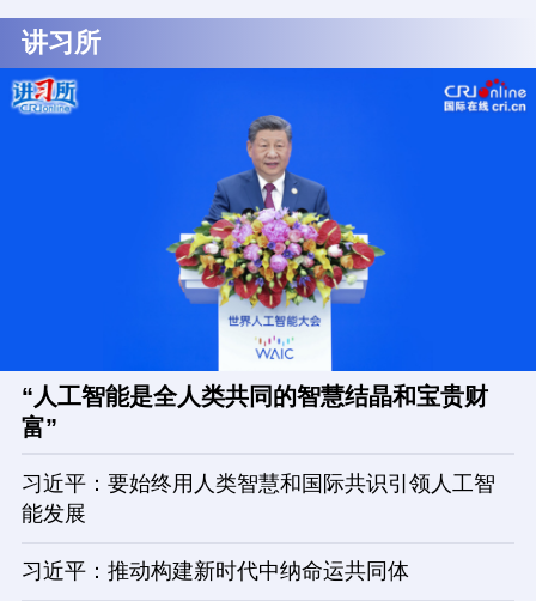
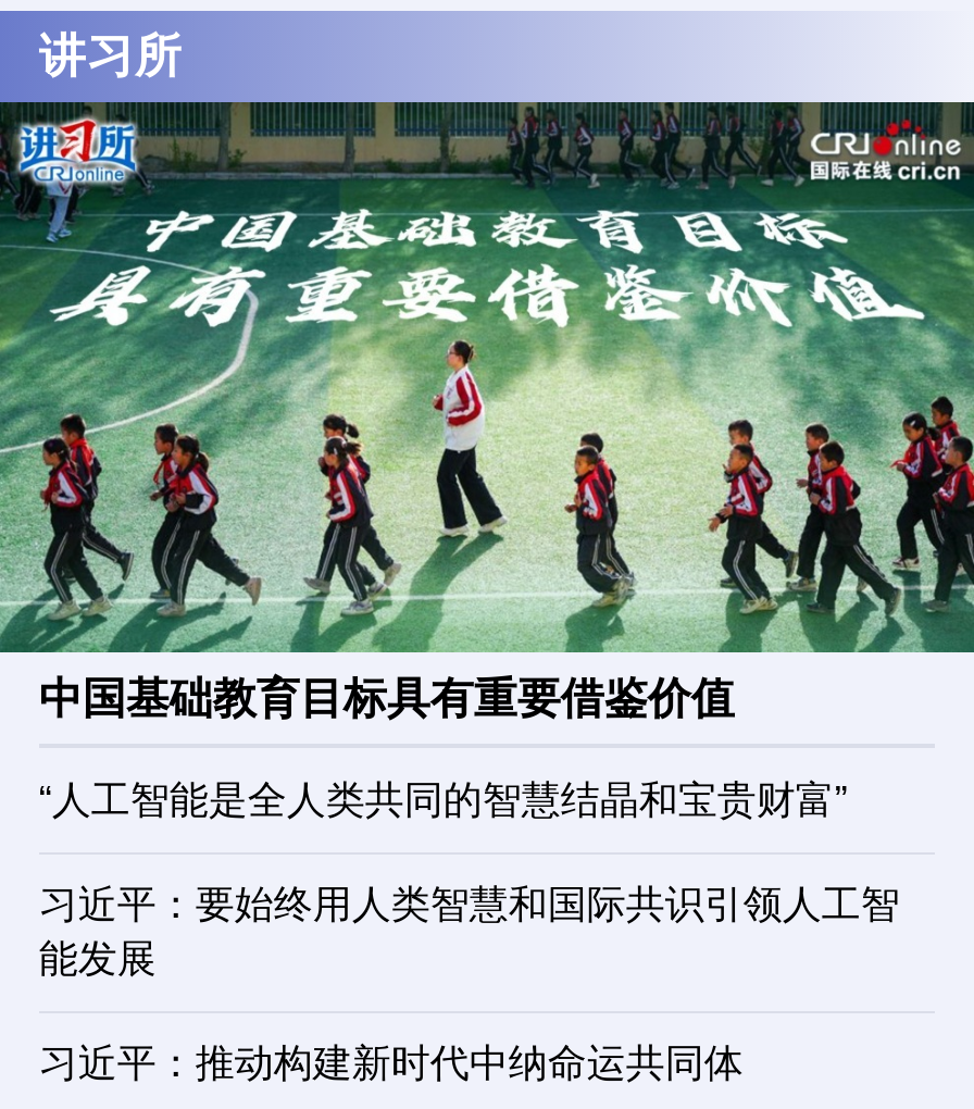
- [image]
- “人工智能是全人类共同的智慧结晶和宝贵财
- 富”
+ [image]
+ 中国基础教育目标具有重要借鉴价值
+ “人工智能是全人类共同的智慧结晶和宝贵财富”
